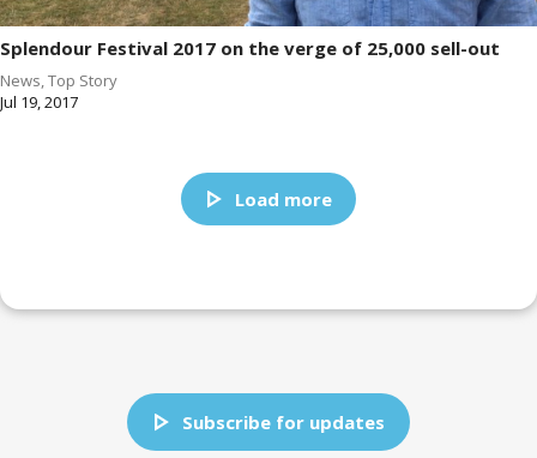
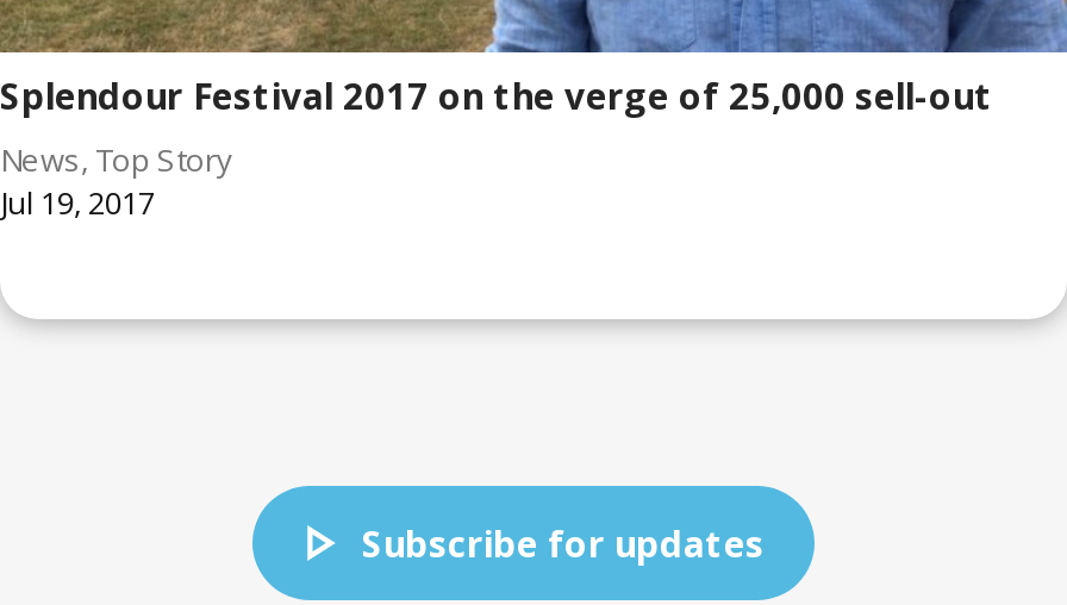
- Load more
